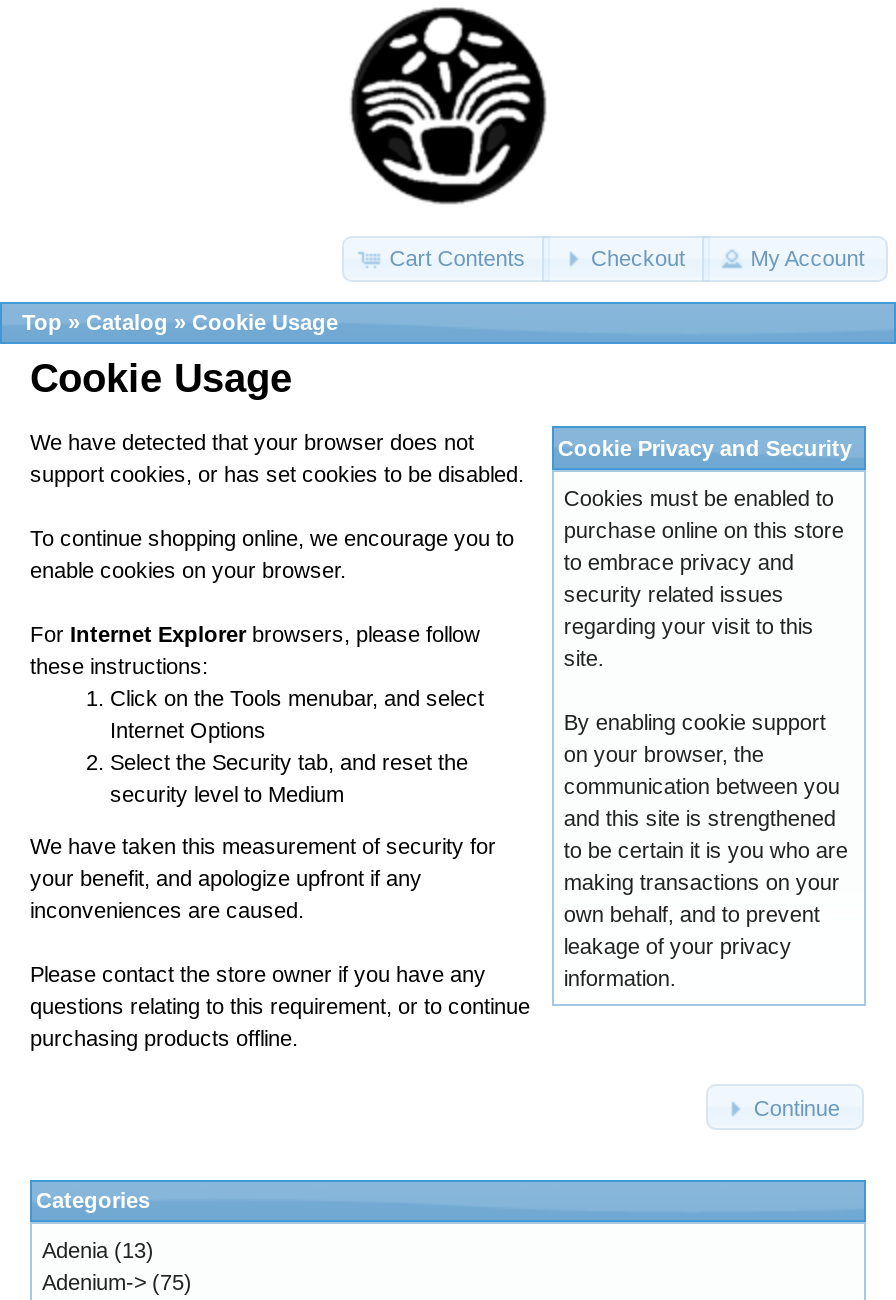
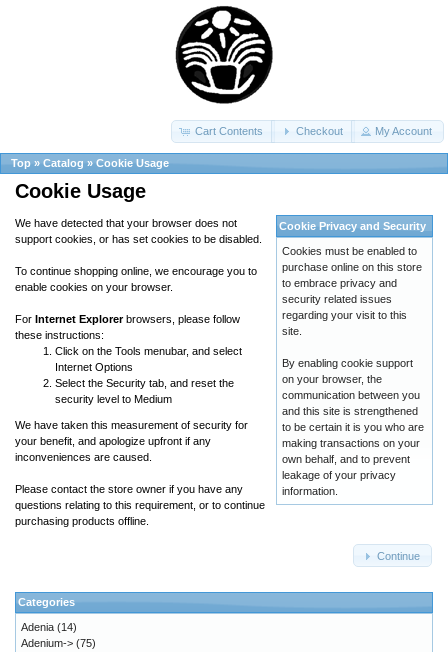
- Adenia (13)
+ Adenia (14)
